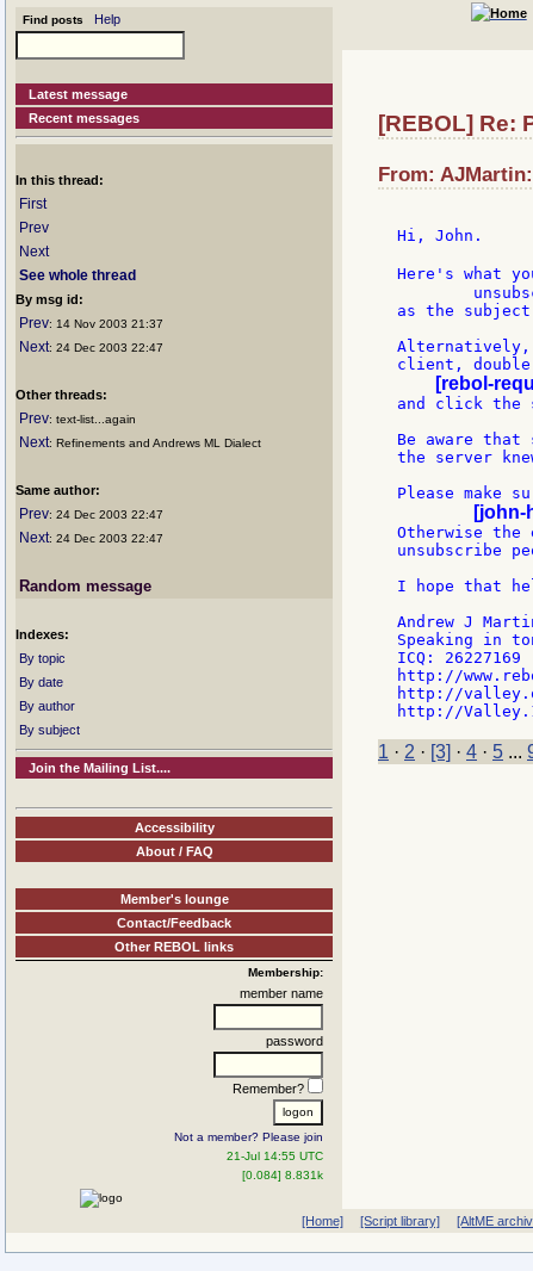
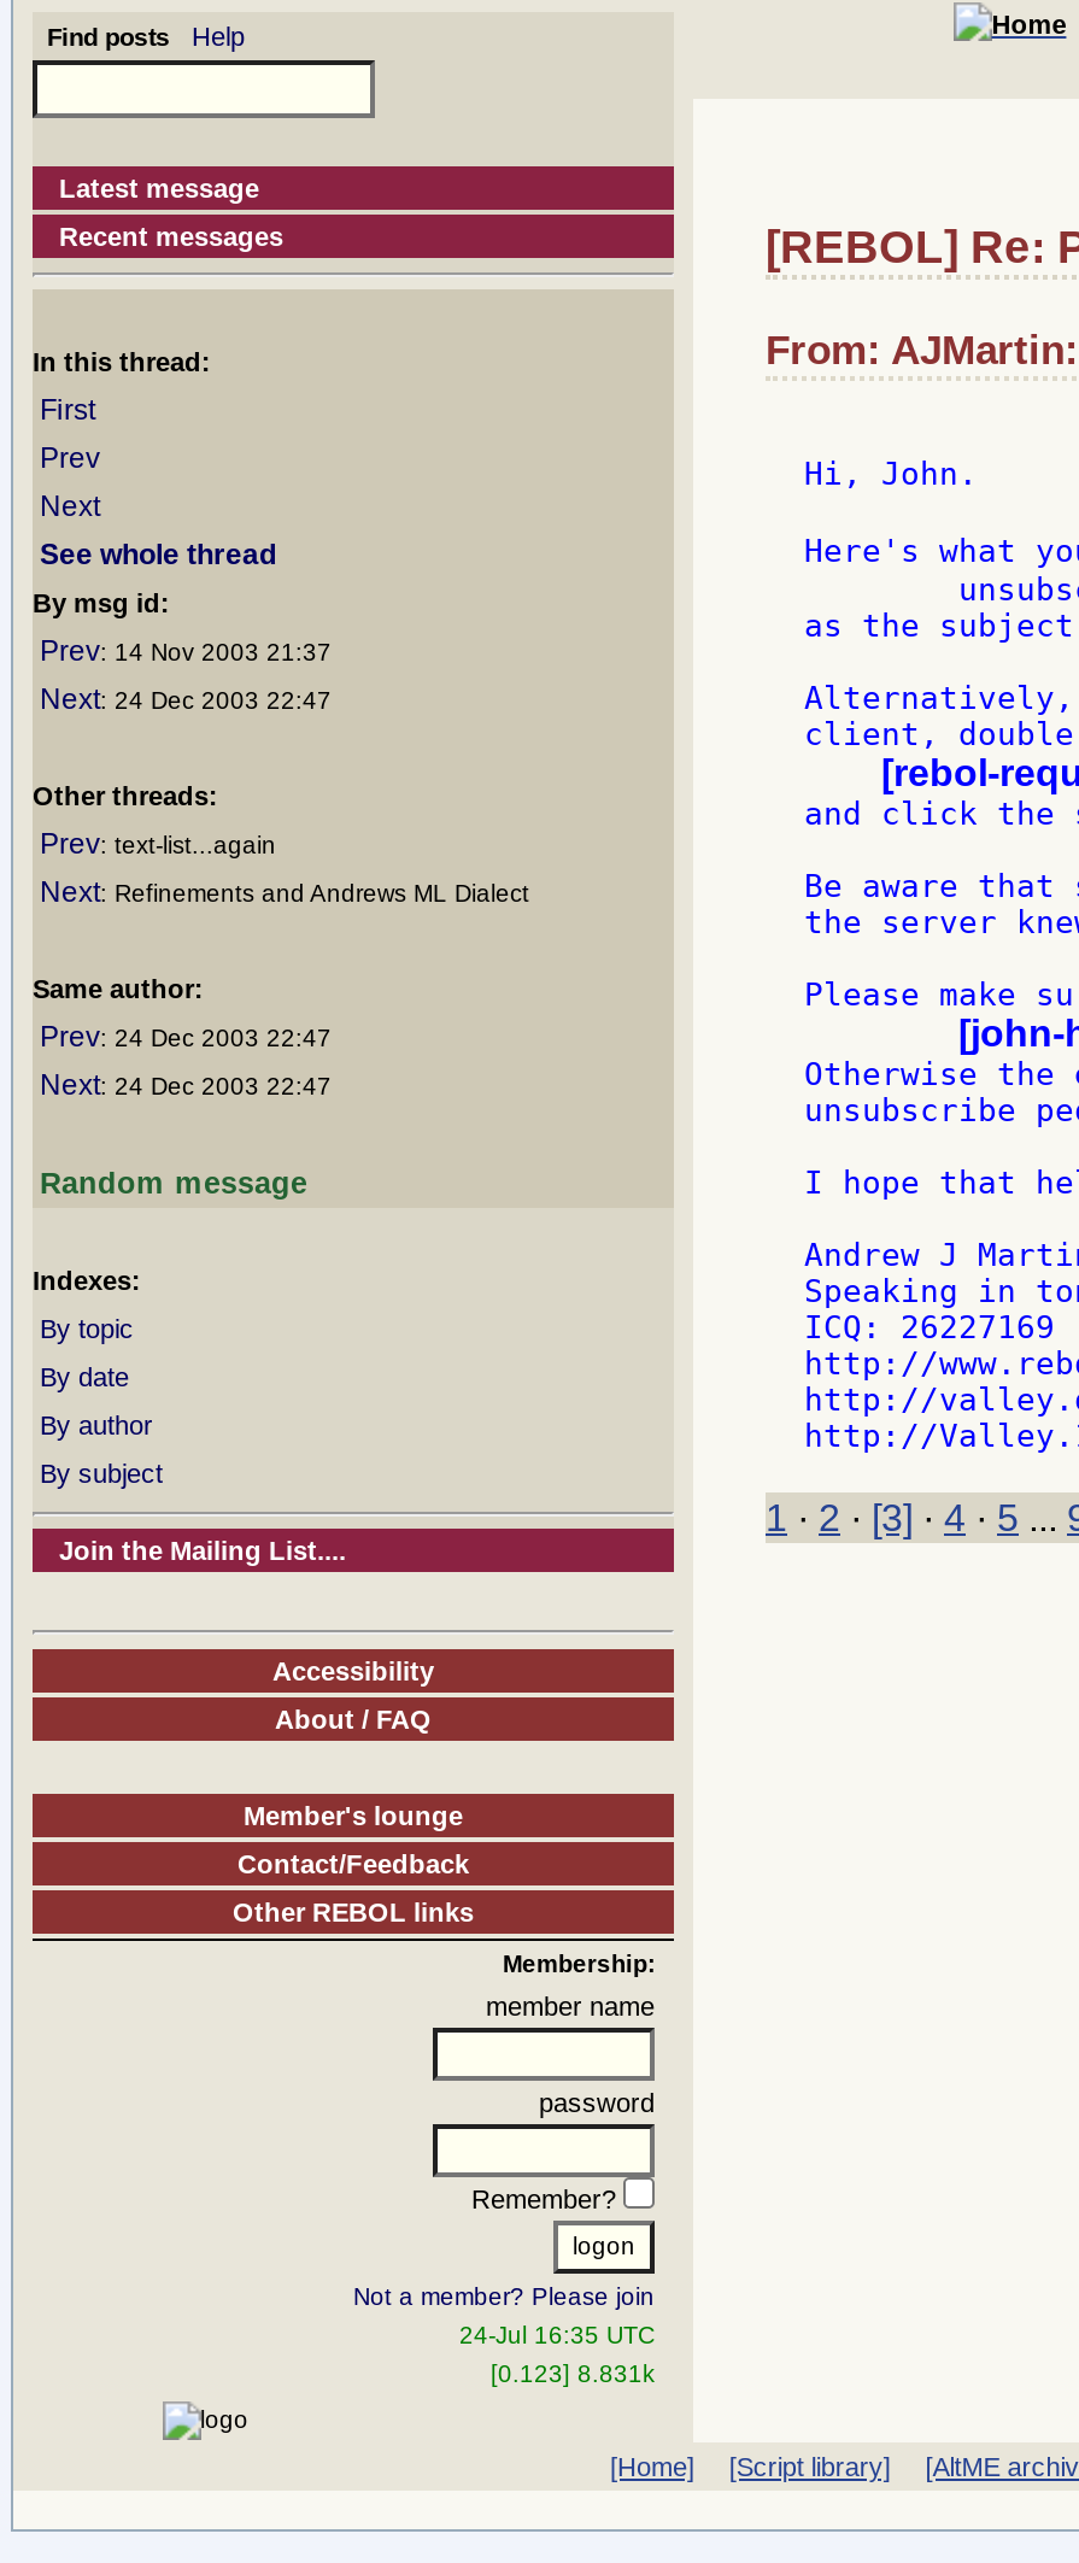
- 21-Jul 14:55 UTC
+ 24-Jul 16:35 UTC

- [0.084] 8.831k
+ [0.123] 8.831k
